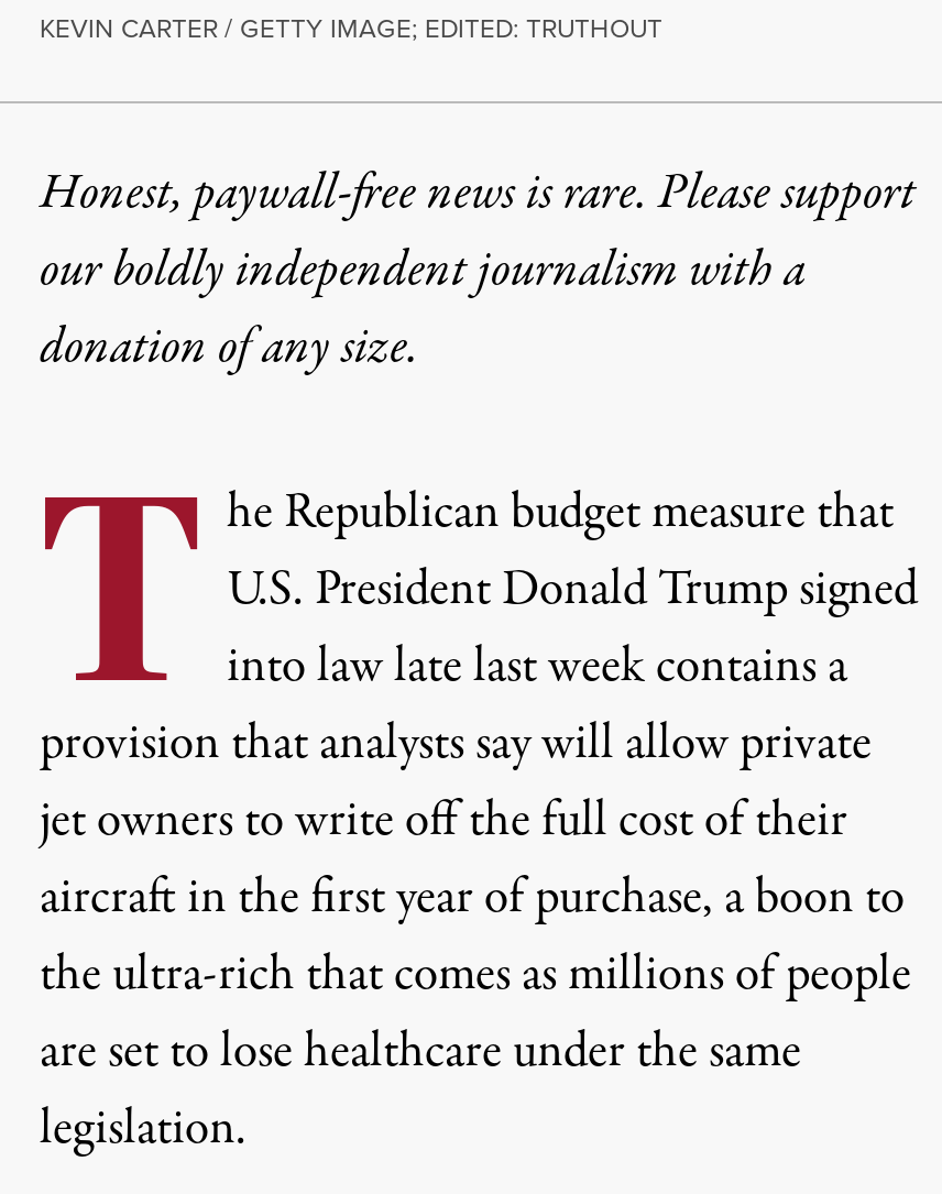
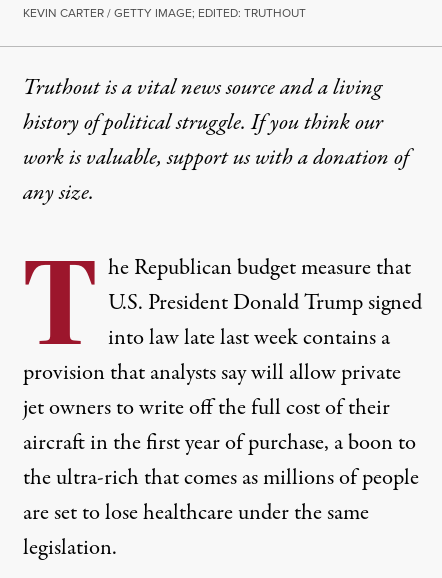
- Honest, paywall-free news is rare. Please support
- our boldly independent journalism with a
- donation of any size.
+ Truthout is a vital news source and a living
+ history of political struggle. If you think our
+ work is valuable, support us with a donation of
+ any size.
